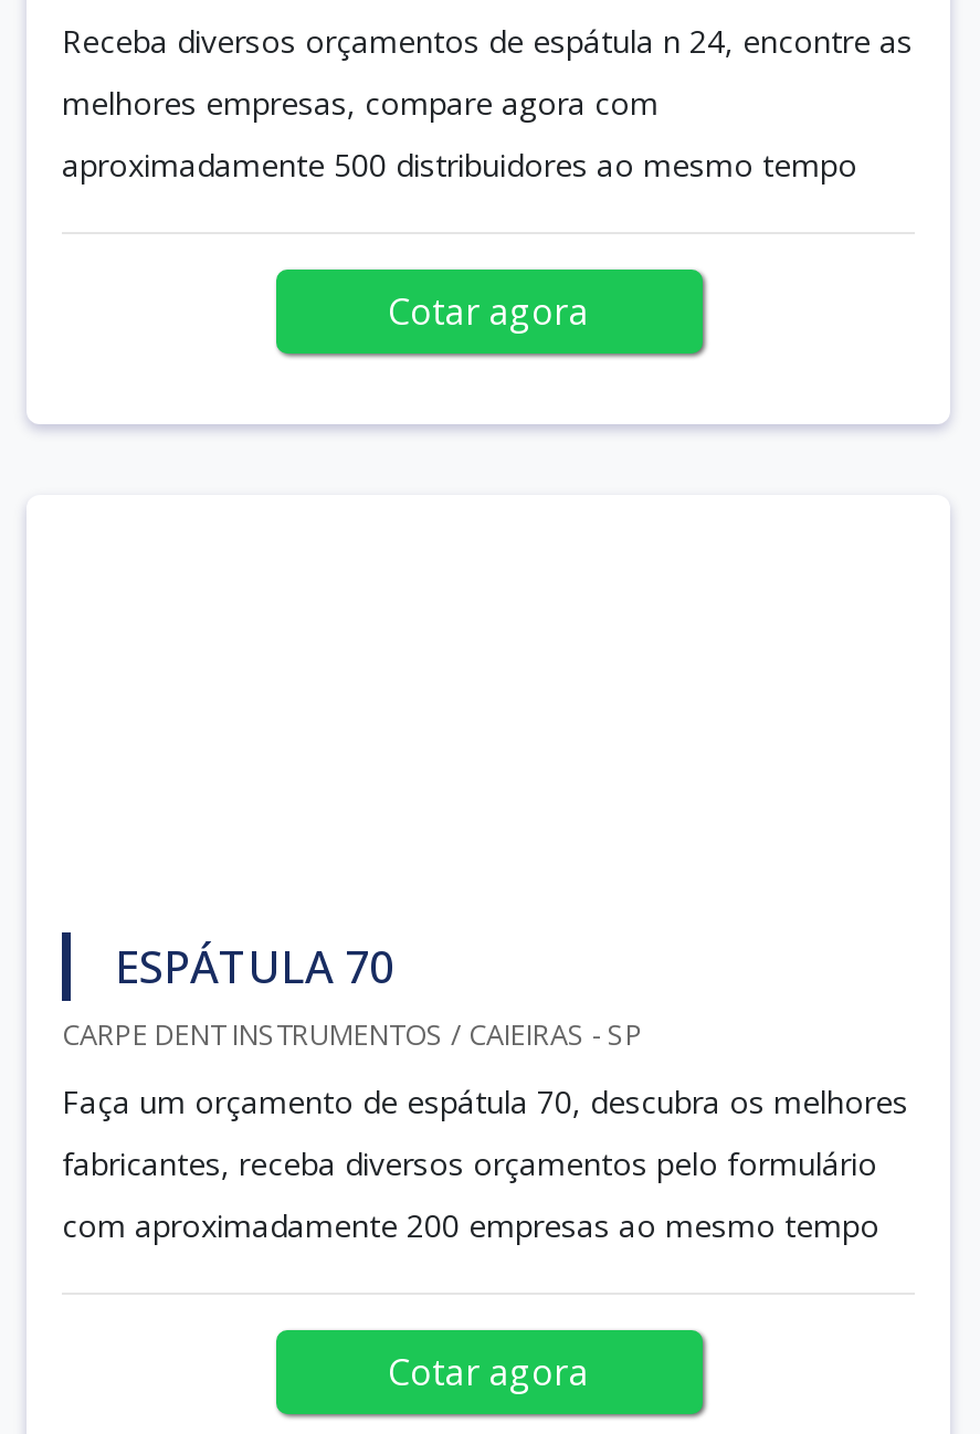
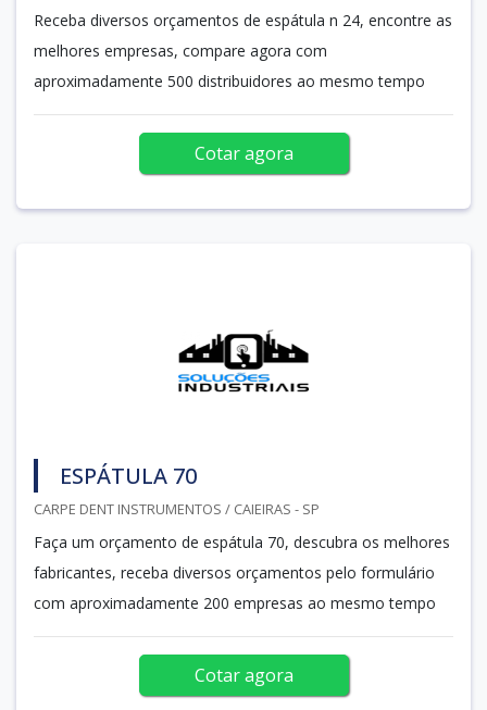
+ [image]
